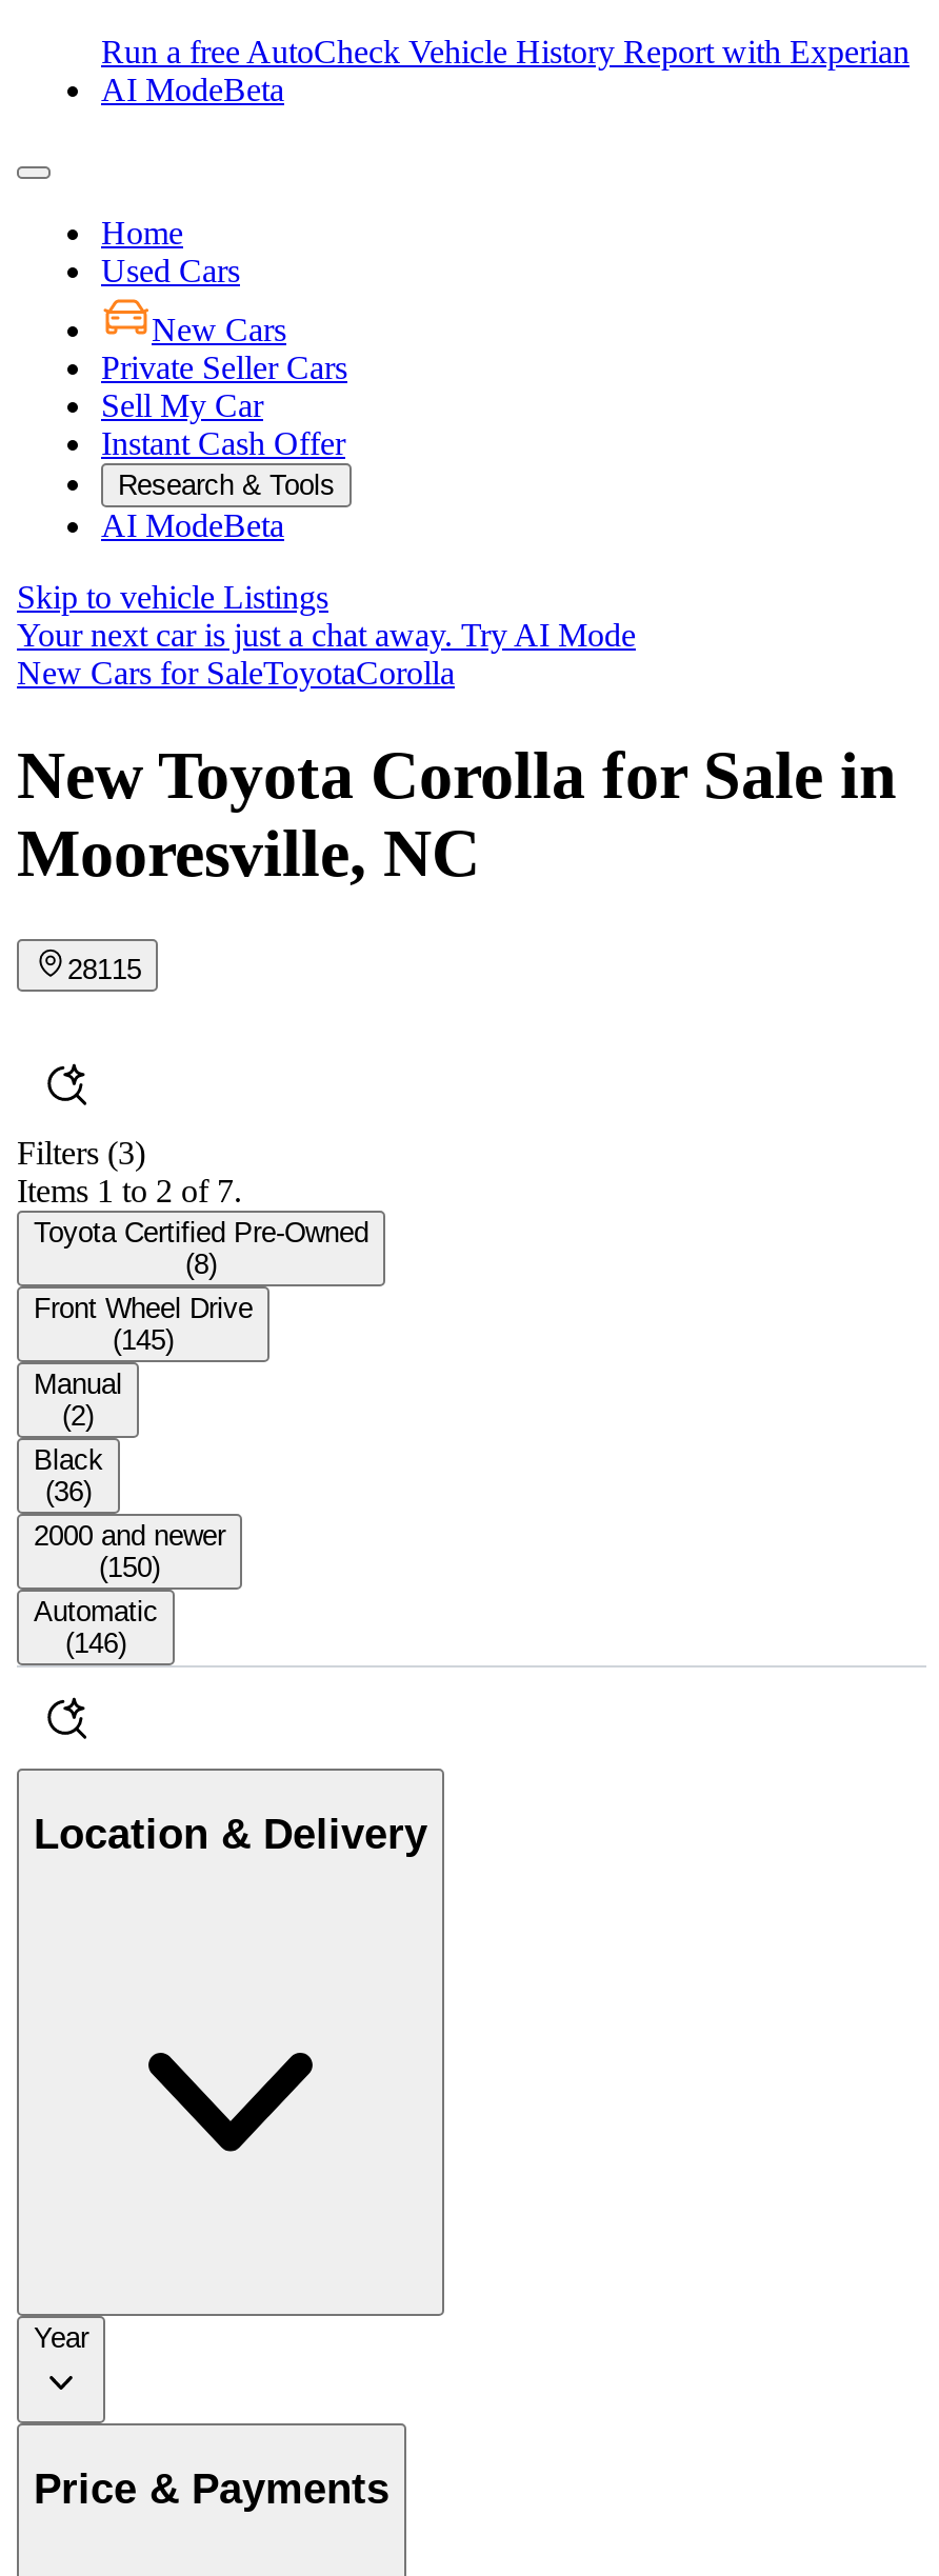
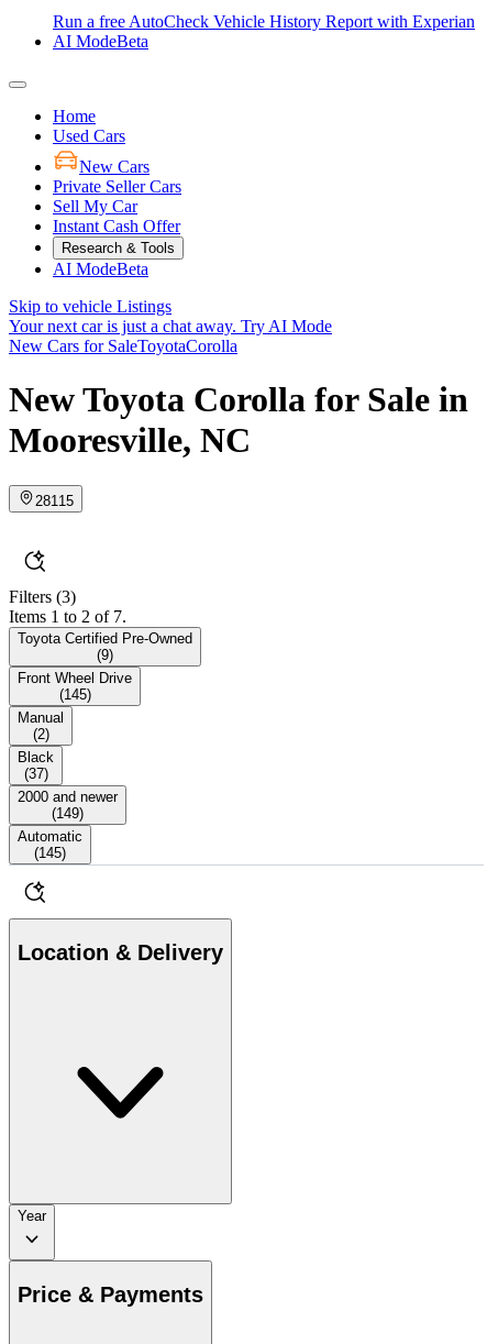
- (8)
+ (9)

- (36)
+ (37)

- (150)
+ (149)

- (146)
+ (145)
